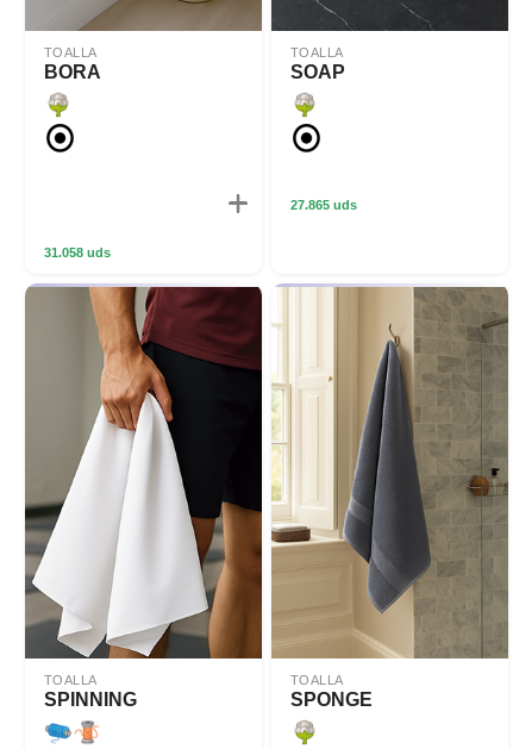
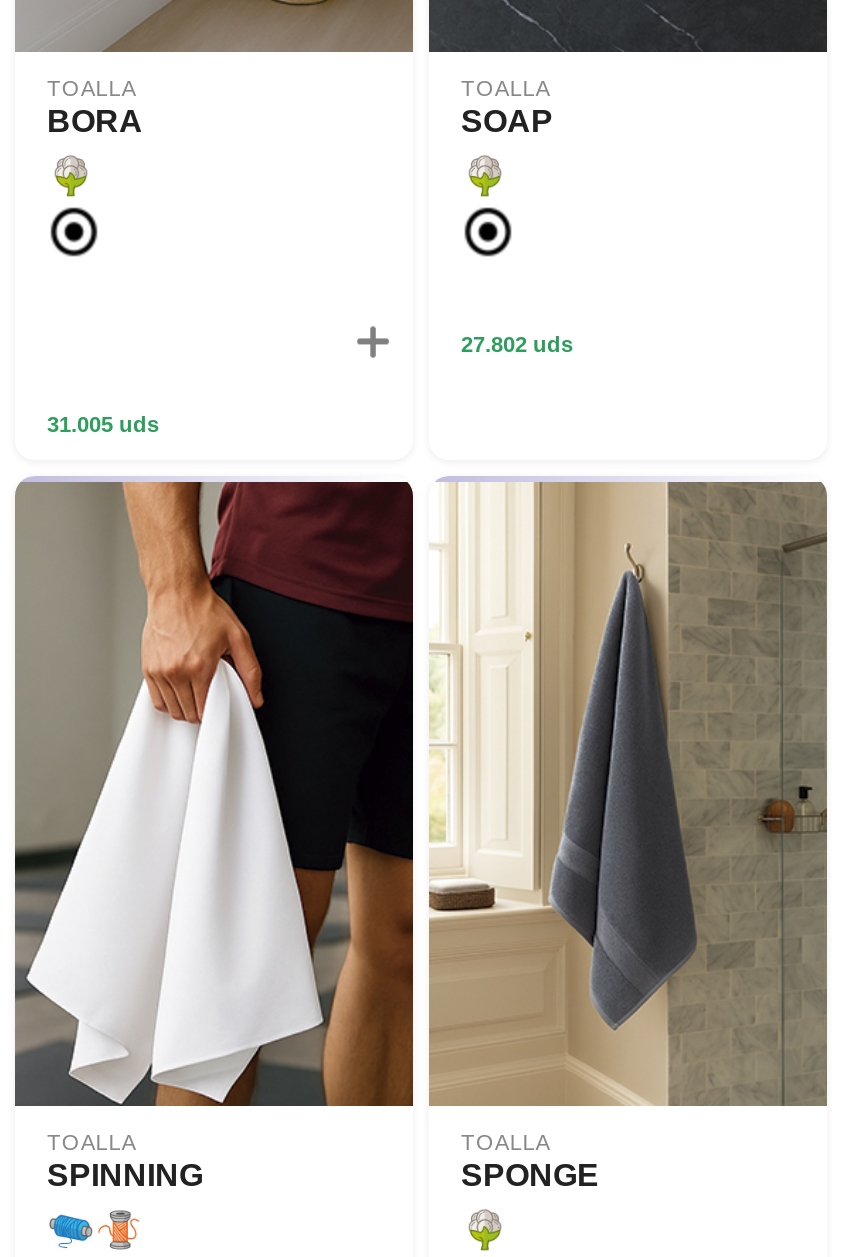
- 27.865 uds
+ 27.802 uds

- 31.058 uds
+ 31.005 uds
